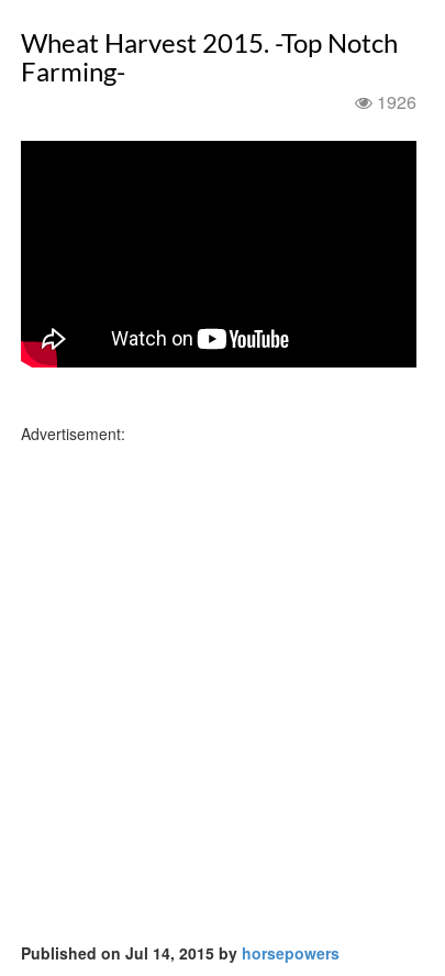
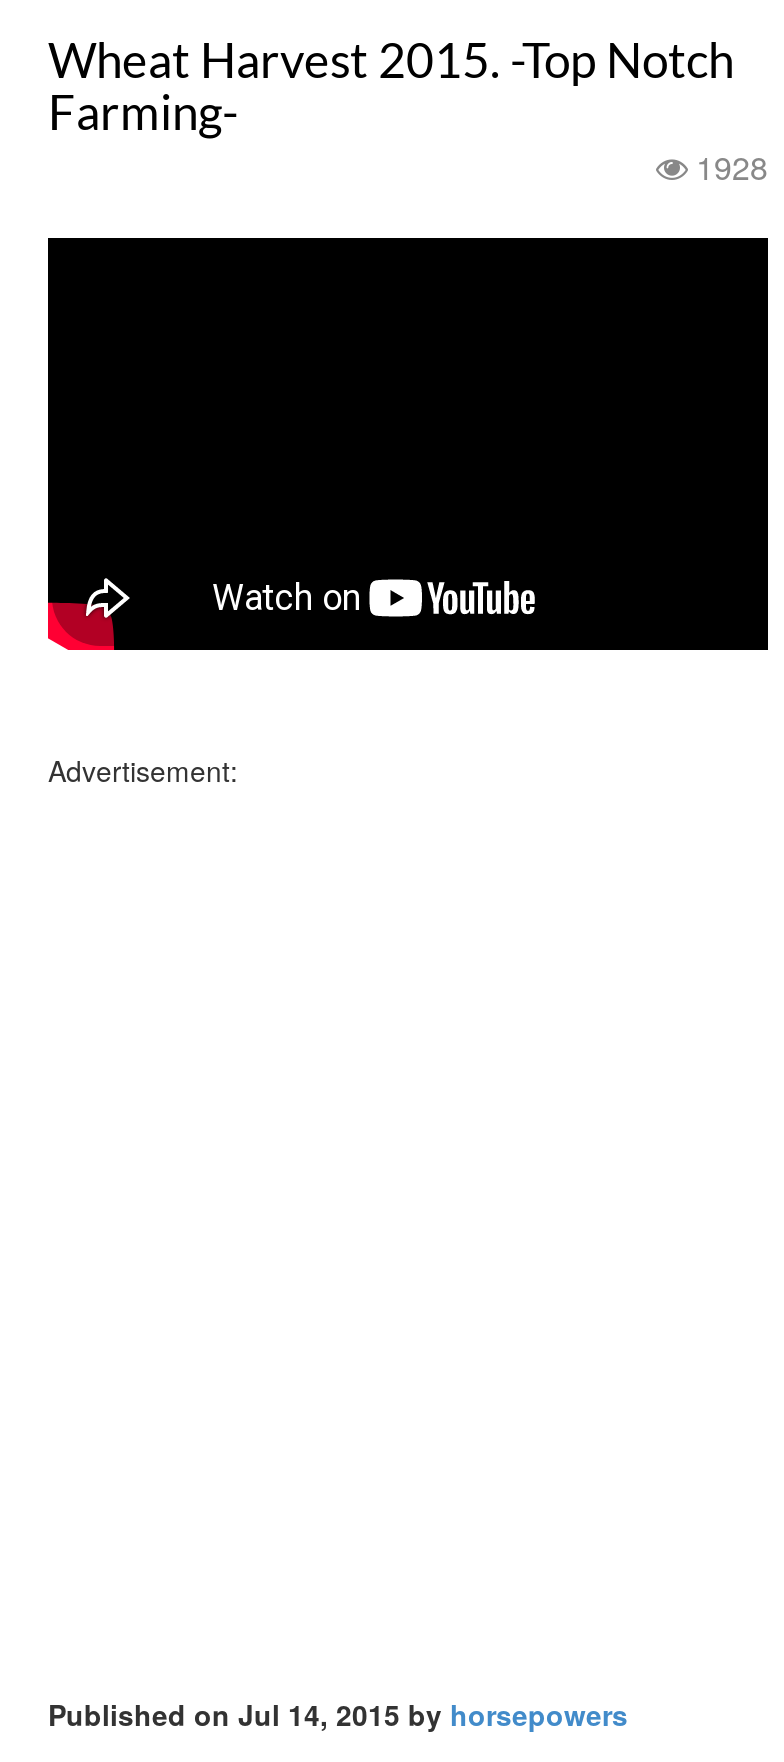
- 1926
+ 1928
